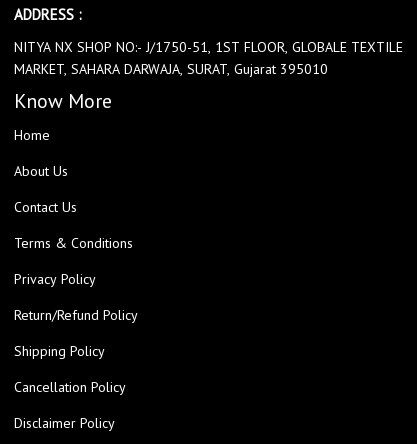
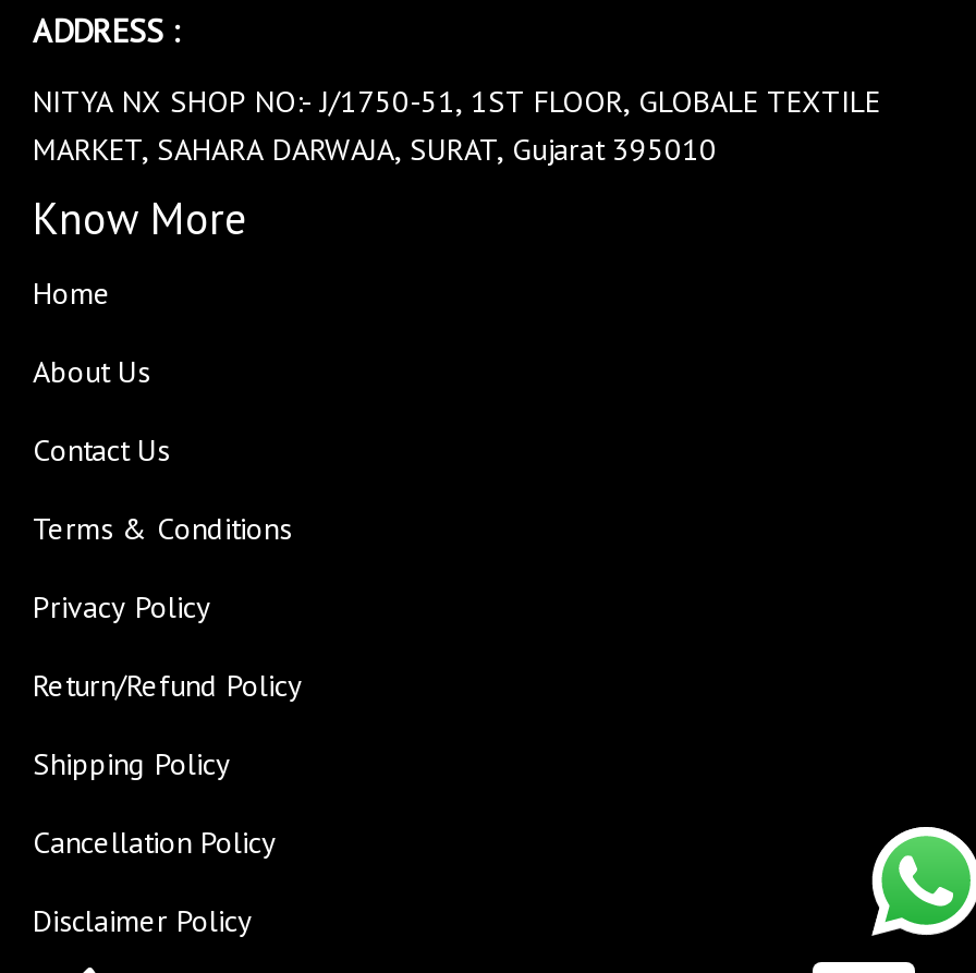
+ [image]
